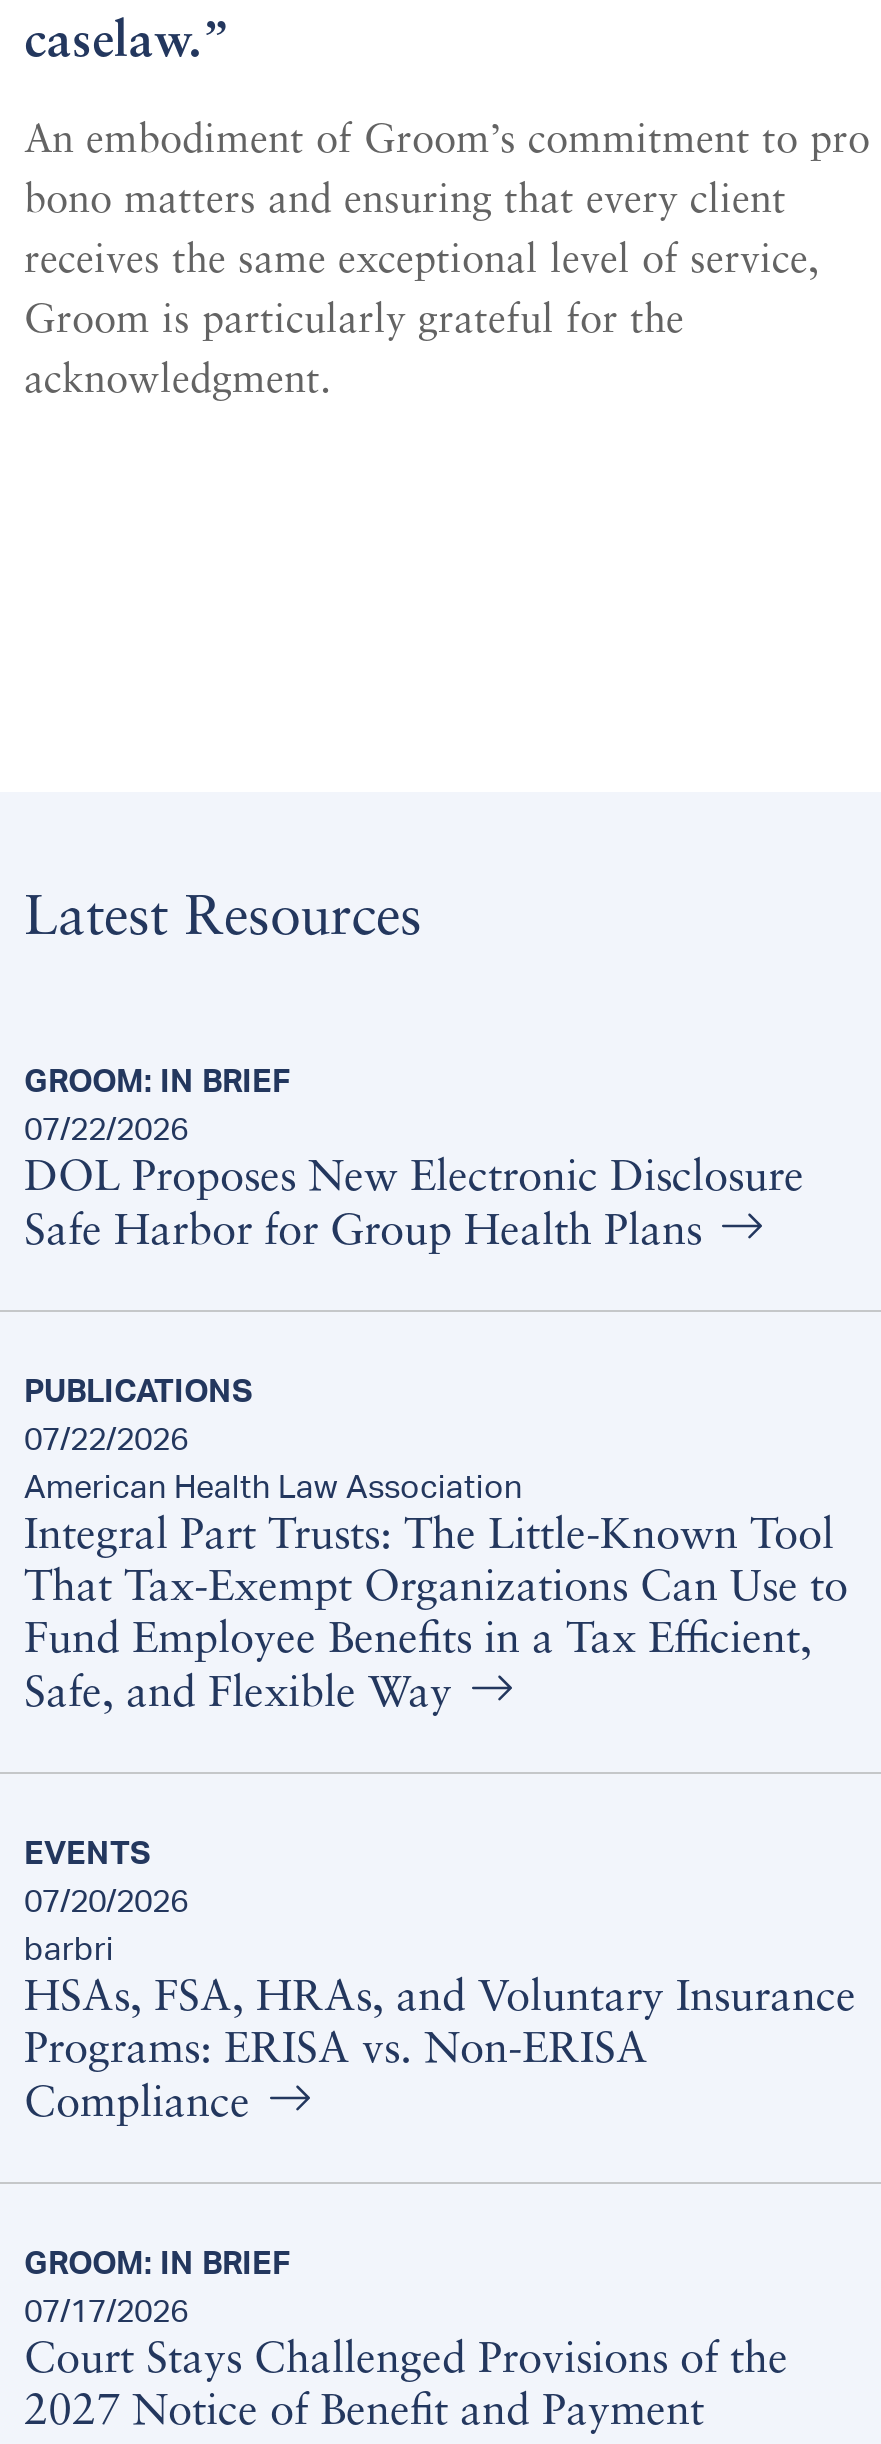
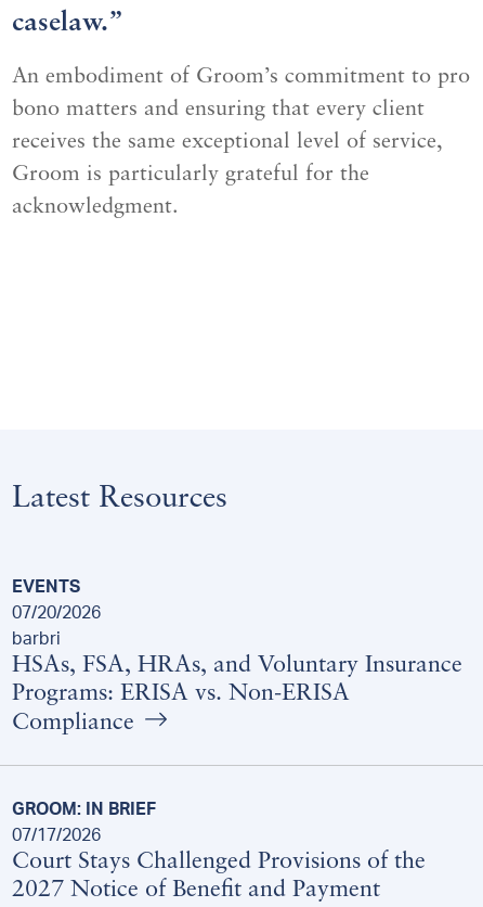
- GROOM: IN BRIEF
- 07/22/2026
- DOL Proposes New Electronic Disclosure
- Safe Harbor for Group Health Plans

- PUBLICATIONS
- 07/22/2026
- American Health Law Association
- Integral Part Trusts: The Little-Known Tool
- That Tax-Exempt Organizations Can Use to
- Fund Employee Benefits in a Tax Efficient,
- Safe, and Flexible Way
